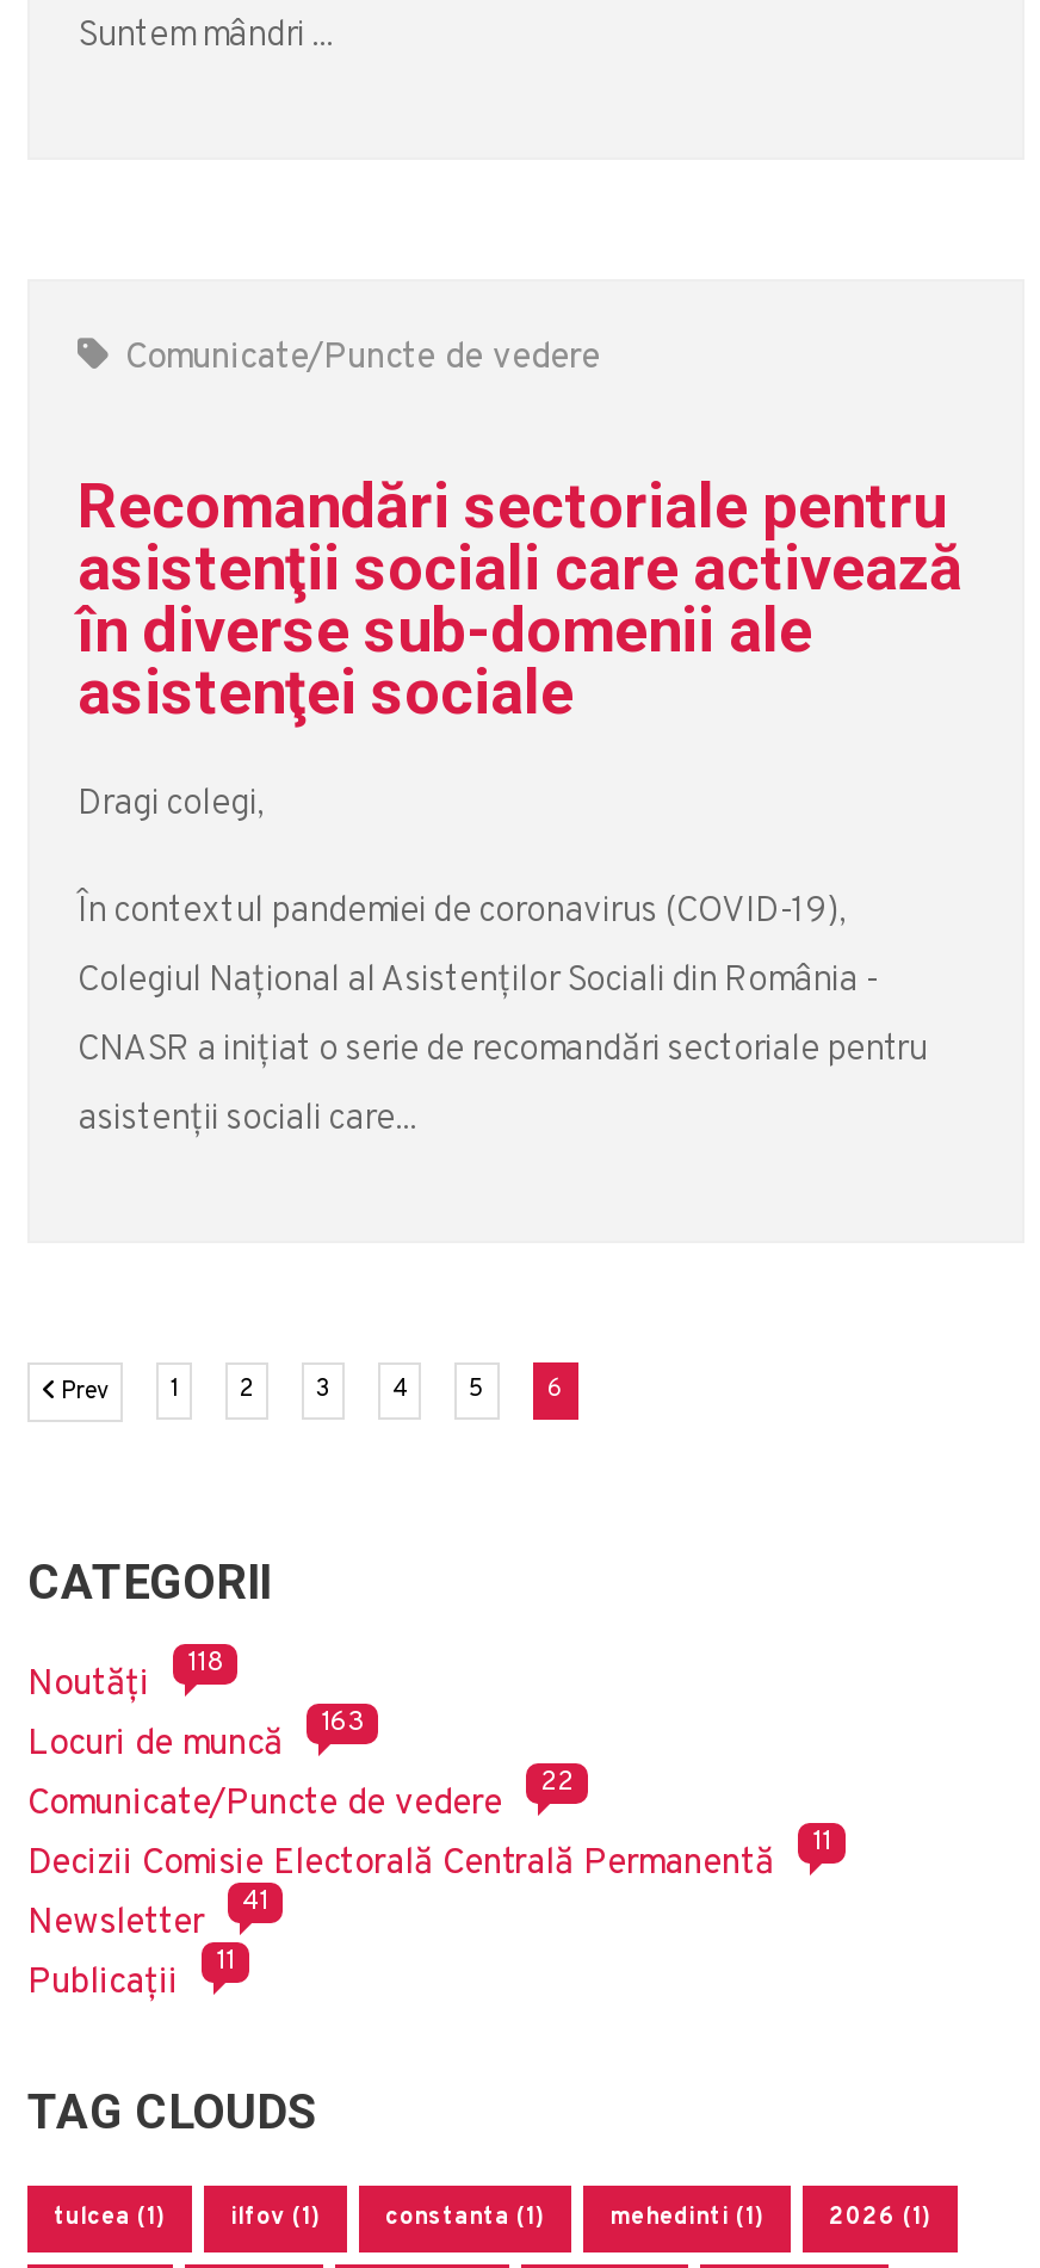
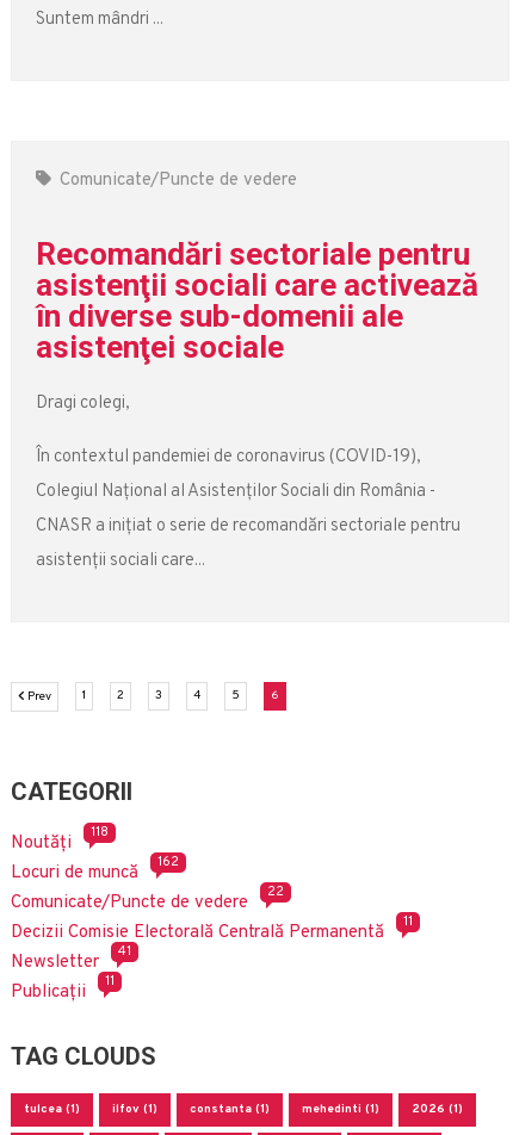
- Locuri de muncă 163
+ Locuri de muncă 162
